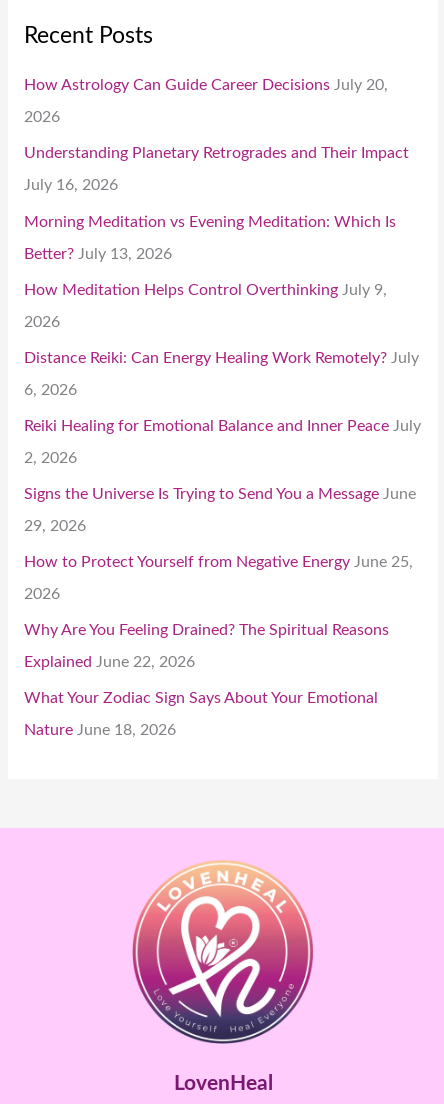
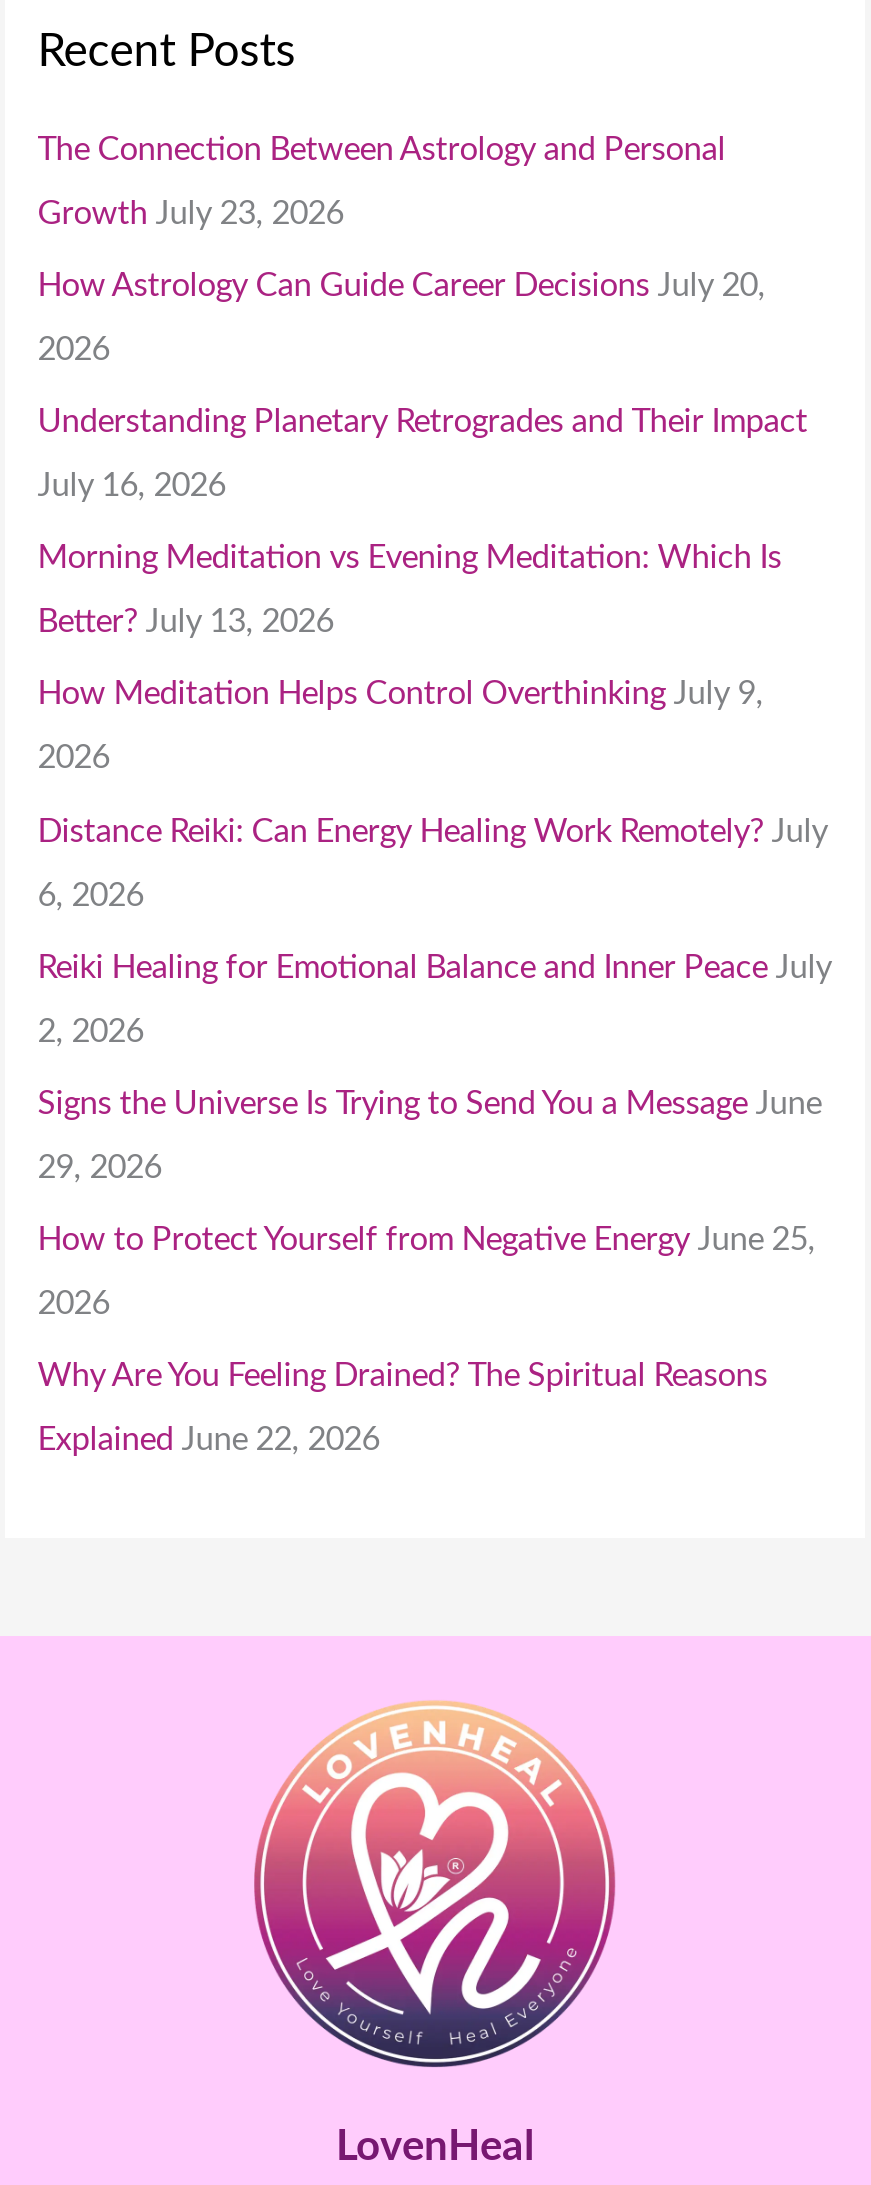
+ The Connection Between Astrology and Personal
+ Growth July 23, 2026

moved down: How Astrology Can Guide Career Decisions July 20, | 2026 | Understanding Planetary Retrogrades and Their Impact | ... | Why Are You Feeling Drained? The Spiritual Reasons | Explained June 22, 2026

- What Your Zodiac Sign Says About Your Emotional
- Nature June 18, 2026
